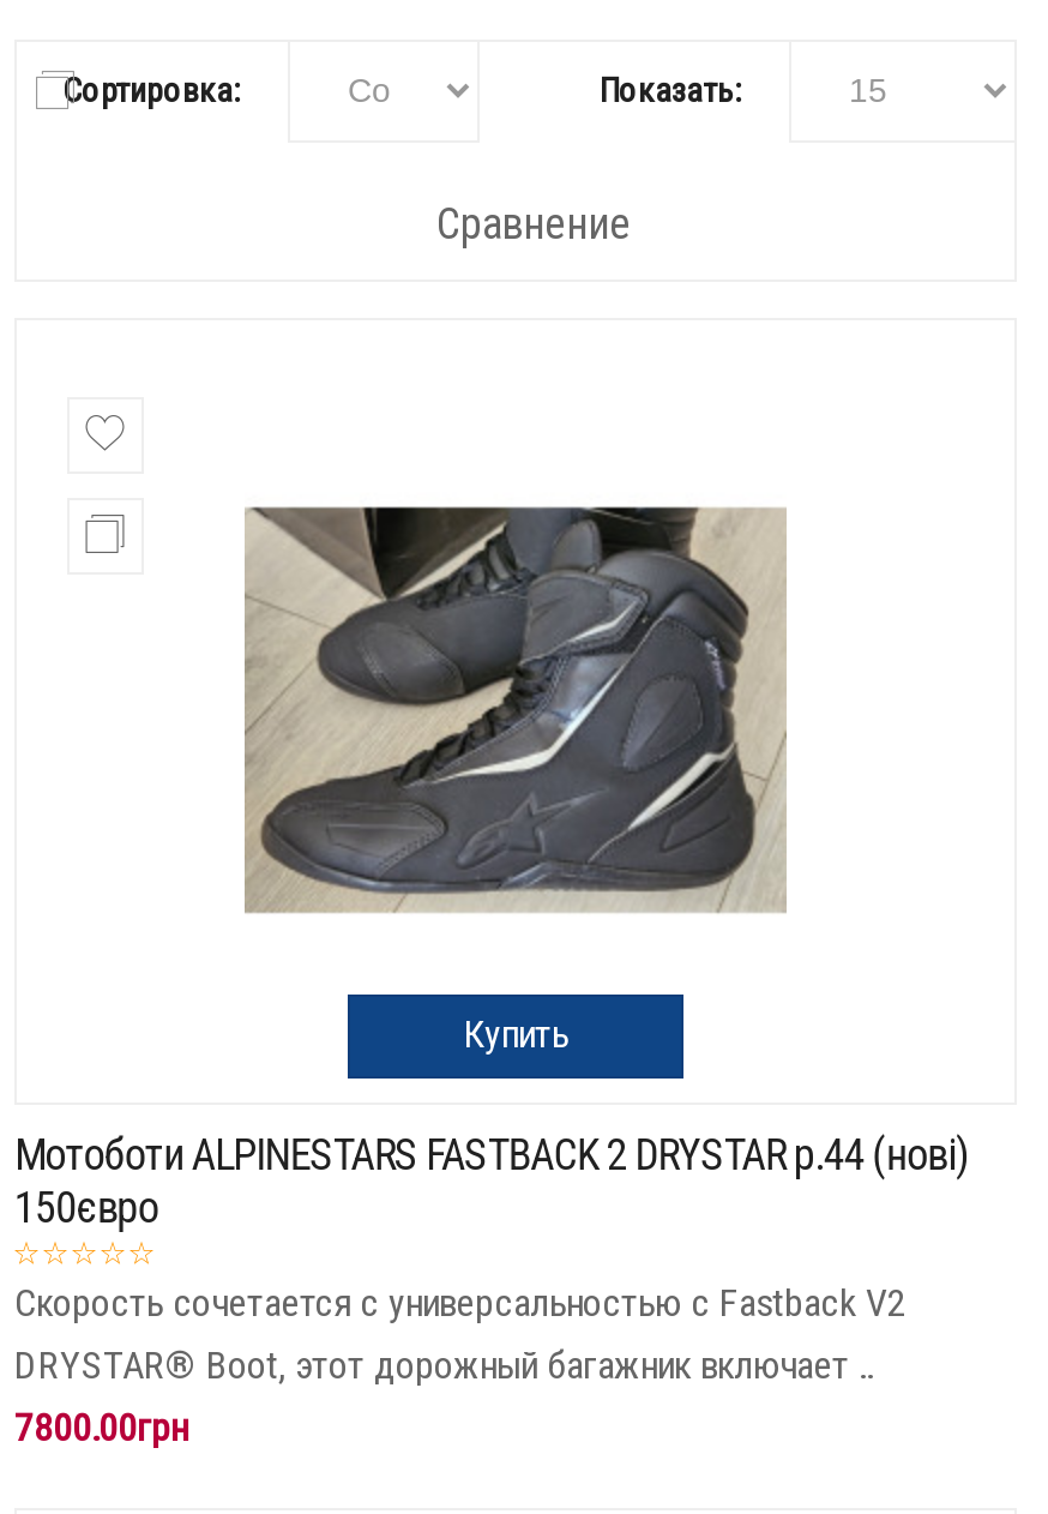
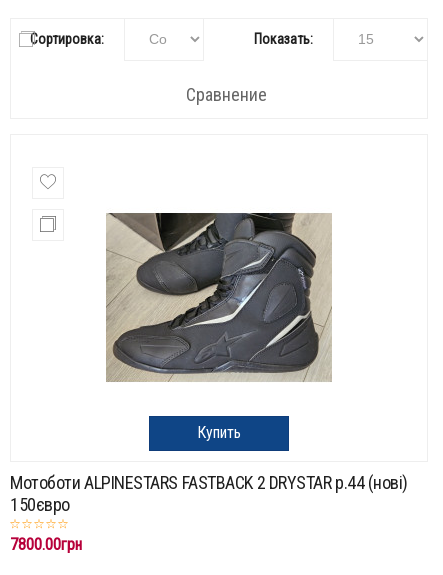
- Скорость сочетается с универсальностью с Fastback V2
- DRYSTAR® Boot, этот дорожный багажник включает ..
